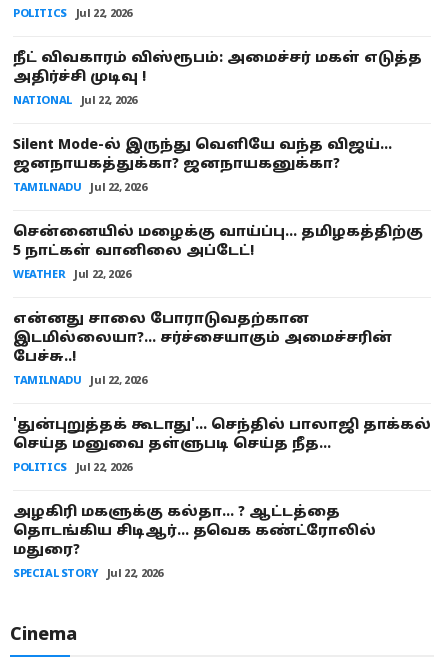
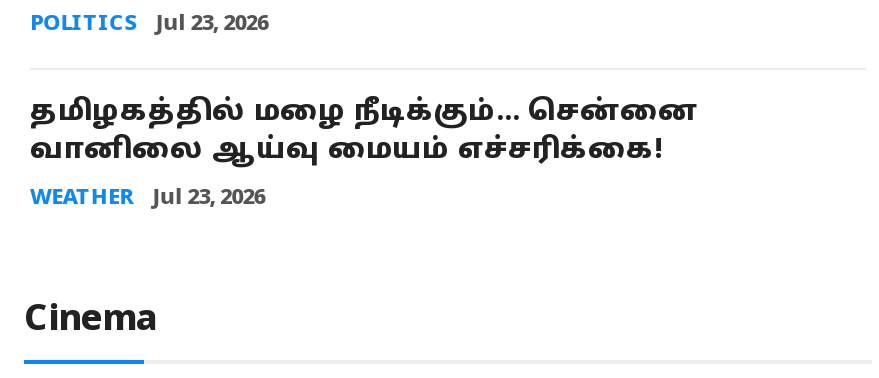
- Jul 22, 2026
- நீட் விவகாரம் விஸ்ரூபம்: அமைச்சர் மகள் எடுத்த
- அதிர்ச்சி முடிவு !
- NATIONAL
- Jul 22, 2026
- Silent Mode-ல் இருந்து வெளியே வந்த விஜய்...
- ஜனநாயகத்துக்கா? ஜனநாயகனுக்கா?
- TAMILNADU
- Jul 22, 2026
- சென்னையில் மழைக்கு வாய்ப்பு... தமிழகத்திற்கு
- 5 நாட்கள் வானிலை அப்டேட்!
+ Jul 23, 2026
+ தமிழகத்தில் மழை நீடிக்கும்... சென்னை
+ வானிலை ஆய்வு மையம் எச்சரிக்கை!

- Jul 22, 2026
- என்னது சாலை போராடுவதற்கான
- இடமில்லையா?... சர்ச்சையாகும் அமைச்சரின்
- பேச்சு..!
- TAMILNADU
- Jul 22, 2026
- 'துன்புறுத்தக் கூடாது'... செந்தில் பாலாஜி தாக்கல்
- செய்த மனுவை தள்ளுபடி செய்த நீத...
- POLITICS
- Jul 22, 2026
- அழகிரி மகளுக்கு கல்தா... ? ஆட்டத்தை
- தொடங்கிய சிடிஆர்... தவெக கண்ட்ரோலில்
- மதுரை?
- SPECIAL STORY
- Jul 22, 2026
+ Jul 23, 2026
